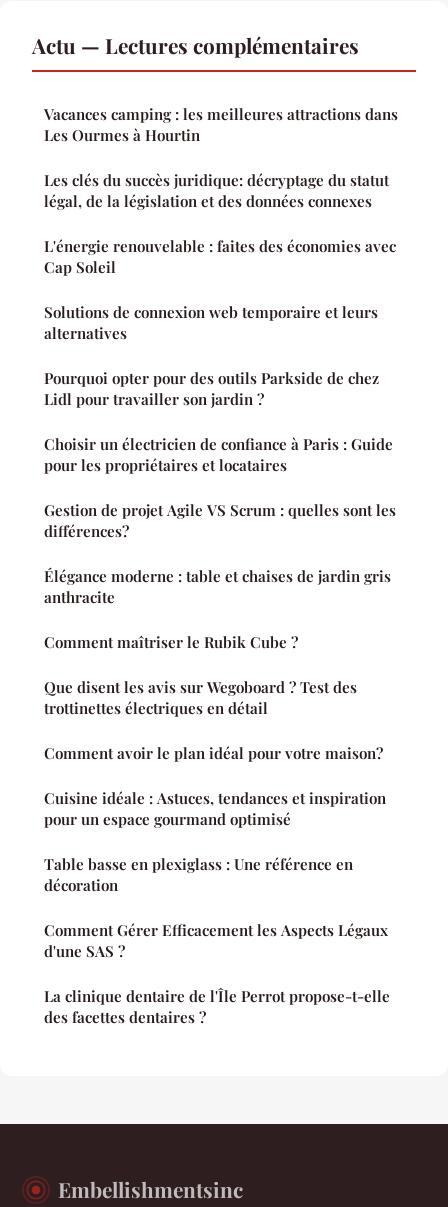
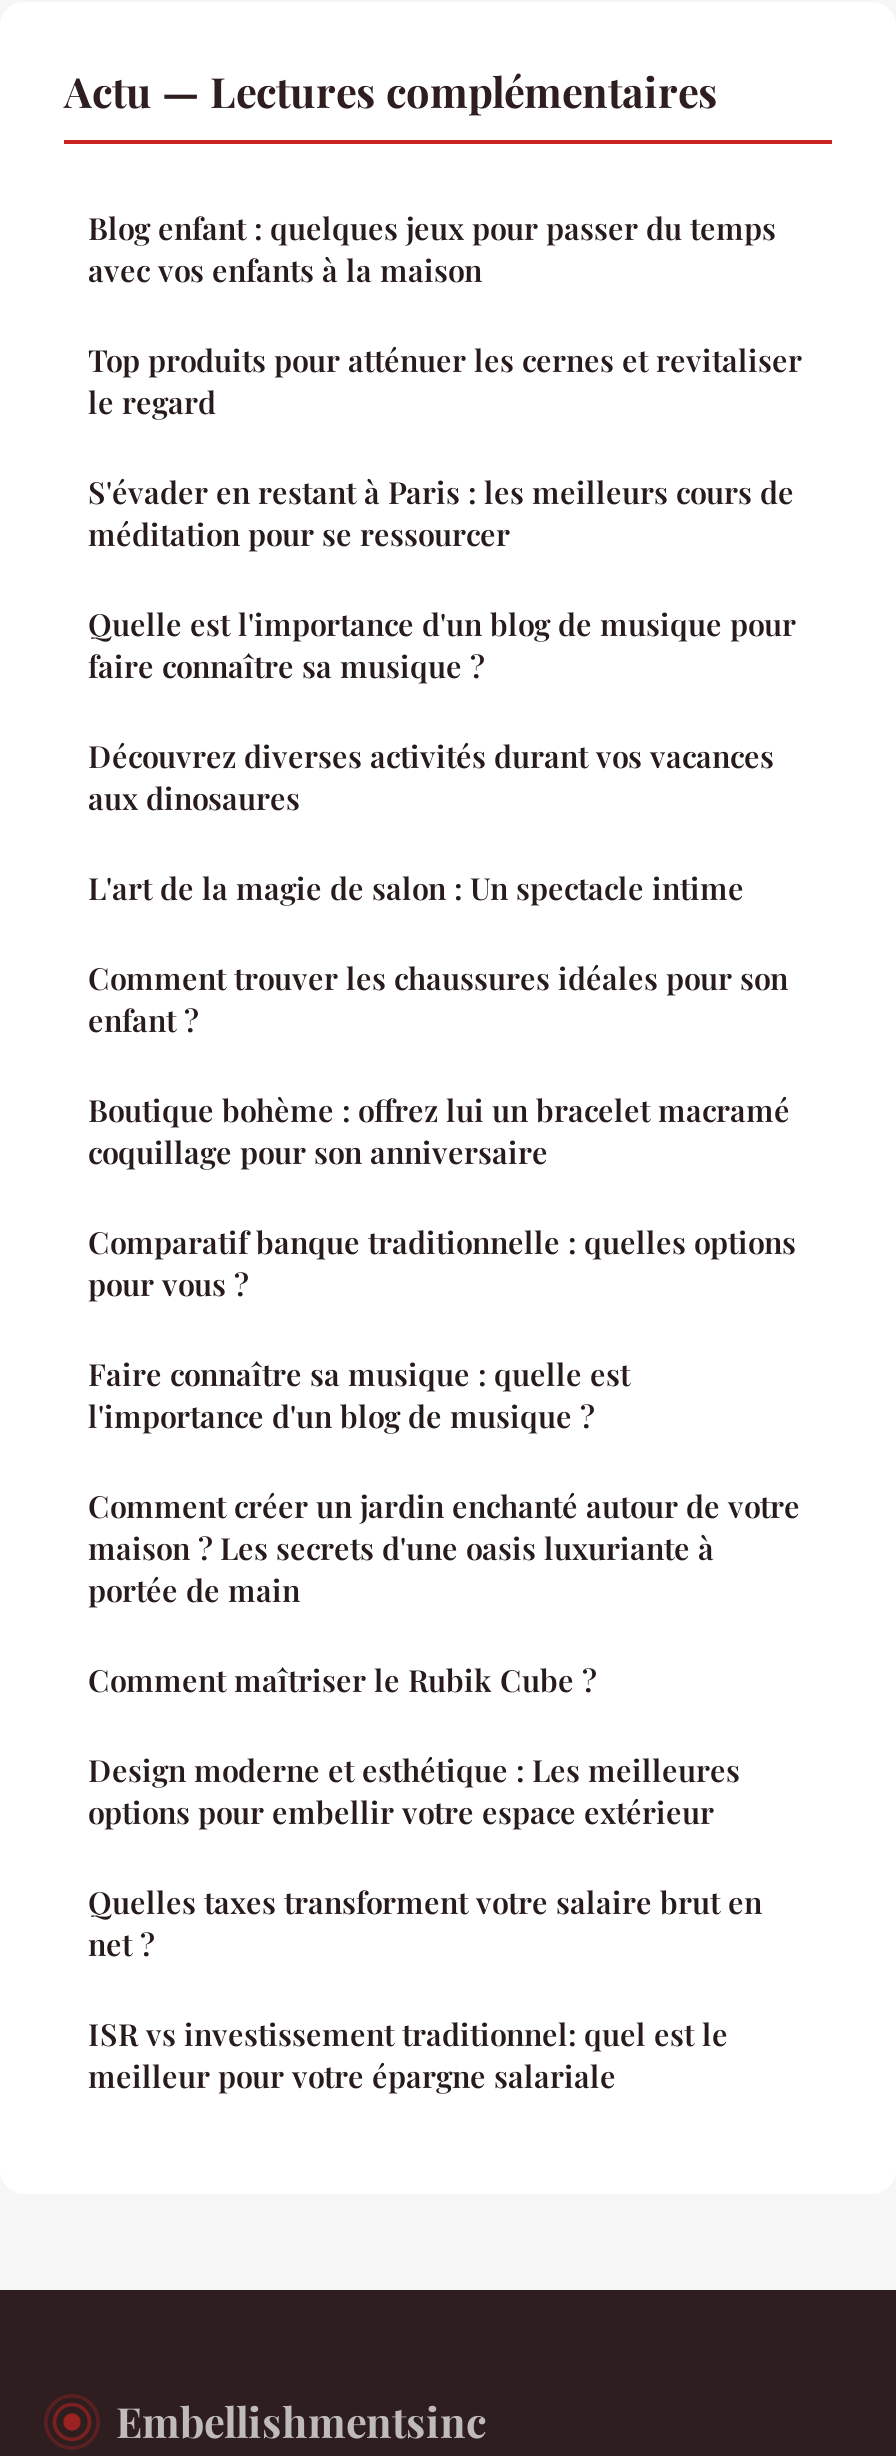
- Vacances camping : les meilleures attractions dans
- Les Ourmes à Hourtin
- Les clés du succès juridique: décryptage du statut
- légal, de la législation et des données connexes
- L'énergie renouvelable : faites des économies avec
- Cap Soleil
- Solutions de connexion web temporaire et leurs
- alternatives
- Pourquoi opter pour des outils Parkside de chez
- Lidl pour travailler son jardin ?
- Choisir un électricien de confiance à Paris : Guide
- pour les propriétaires et locataires
- Gestion de projet Agile VS Scrum : quelles sont les
- différences?
- Élégance moderne : table et chaises de jardin gris
- anthracite
+ Blog enfant : quelques jeux pour passer du temps
+ avec vos enfants à la maison
+ Top produits pour atténuer les cernes et revitaliser
+ le regard
+ S'évader en restant à Paris : les meilleurs cours de
+ méditation pour se ressourcer
+ Quelle est l'importance d'un blog de musique pour
+ faire connaître sa musique ?
+ Découvrez diverses activités durant vos vacances
+ aux dinosaures
+ L'art de la magie de salon : Un spectacle intime
+ Comment trouver les chaussures idéales pour son
+ enfant ?
+ Boutique bohème : offrez lui un bracelet macramé
+ coquillage pour son anniversaire
+ Comparatif banque traditionnelle : quelles options
+ pour vous ?
+ Faire connaître sa musique : quelle est
+ l'importance d'un blog de musique ?
+ Comment créer un jardin enchanté autour de votre
+ maison ? Les secrets d'une oasis luxuriante à
+ portée de main

moved down: Comment maîtriser le Rubik Cube ?

- Que disent les avis sur Wegoboard ? Test des
- trottinettes électriques en détail
- Comment avoir le plan idéal pour votre maison?
- Cuisine idéale : Astuces, tendances et inspiration
- pour un espace gourmand optimisé
- Table basse en plexiglass : Une référence en
- décoration
- Comment Gérer Efficacement les Aspects Légaux
- d'une SAS ?
- La clinique dentaire de l'Île Perrot propose-t-elle
- des facettes dentaires ?
+ Design moderne et esthétique : Les meilleures
+ options pour embellir votre espace extérieur
+ Quelles taxes transforment votre salaire brut en
+ net ?
+ ISR vs investissement traditionnel: quel est le
+ meilleur pour votre épargne salariale
